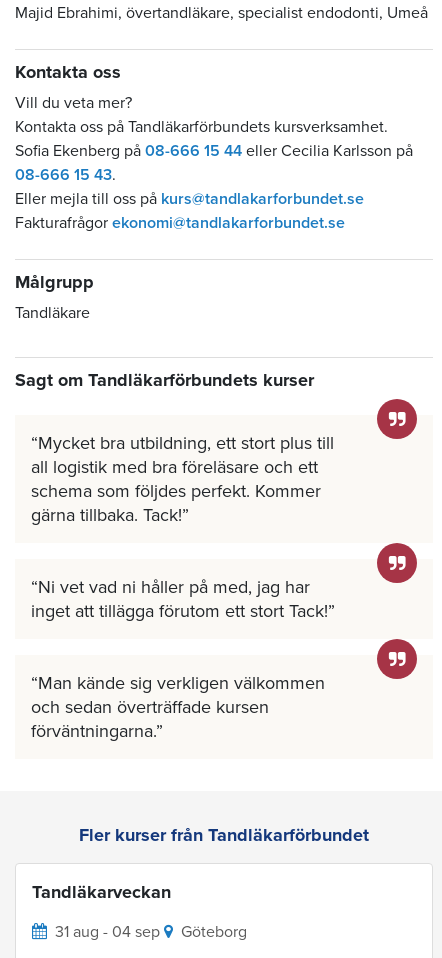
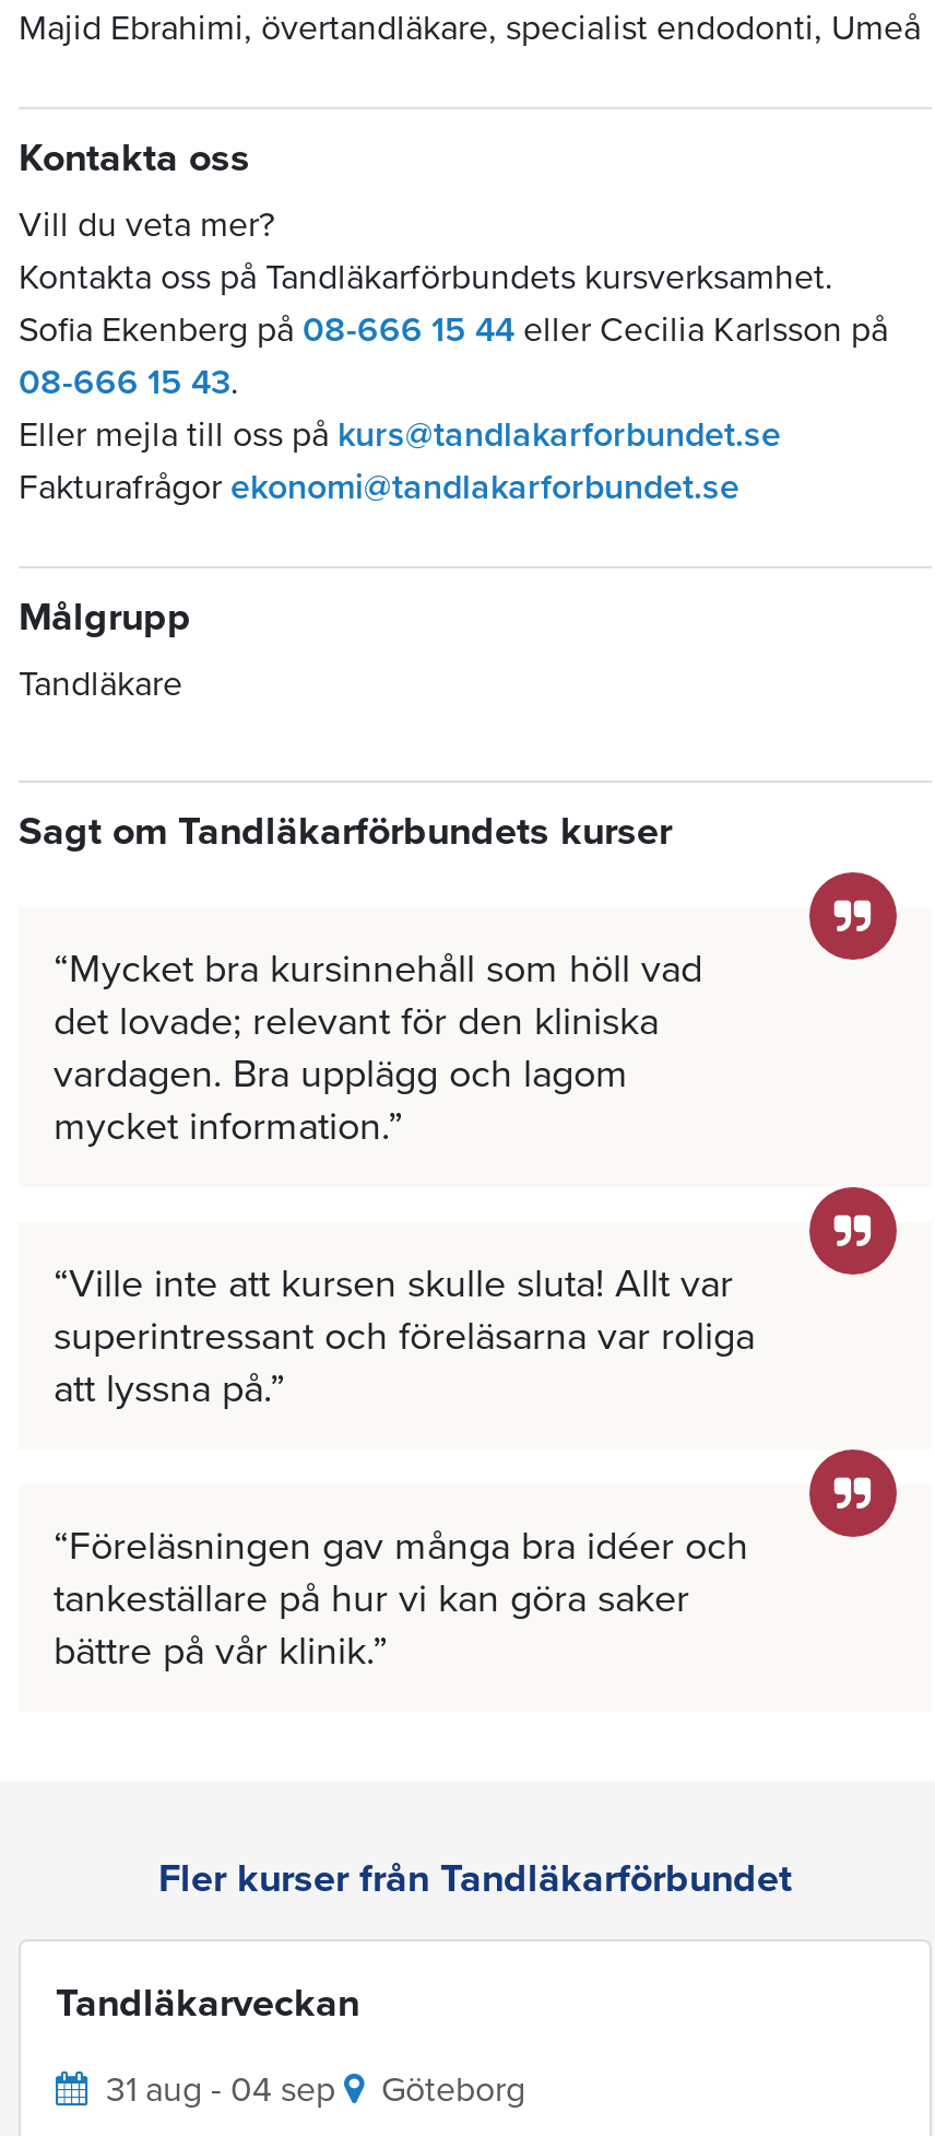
- Mycket bra utbildning, ett stort plus till
- all logistik med bra föreläsare och ett
- schema som följdes perfekt. Kommer
- gärna tillbaka. Tack!
+ Mycket bra kursinnehåll som höll vad
+ det lovade; relevant för den kliniska
+ vardagen. Bra upplägg och lagom
+ mycket information.

- Ni vet vad ni håller på med, jag har
- inget att tillägga förutom ett stort Tack!
+ Ville inte att kursen skulle sluta! Allt var
+ superintressant och föreläsarna var roliga
+ att lyssna på.

- Man kände sig verkligen välkommen
- och sedan överträffade kursen
- förväntningarna.
+ Föreläsningen gav många bra idéer och
+ tankeställare på hur vi kan göra saker
+ bättre på vår klinik.
